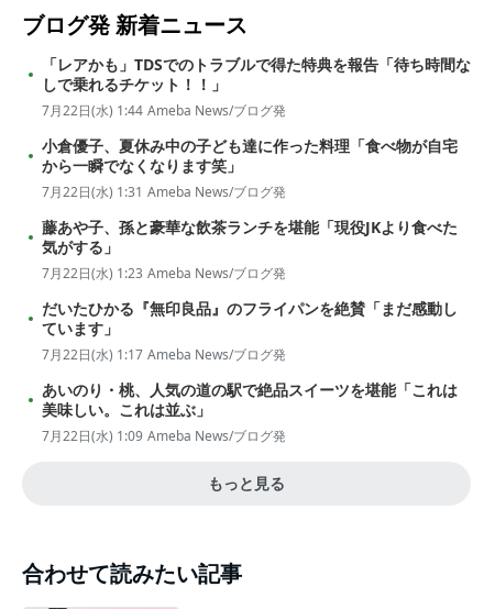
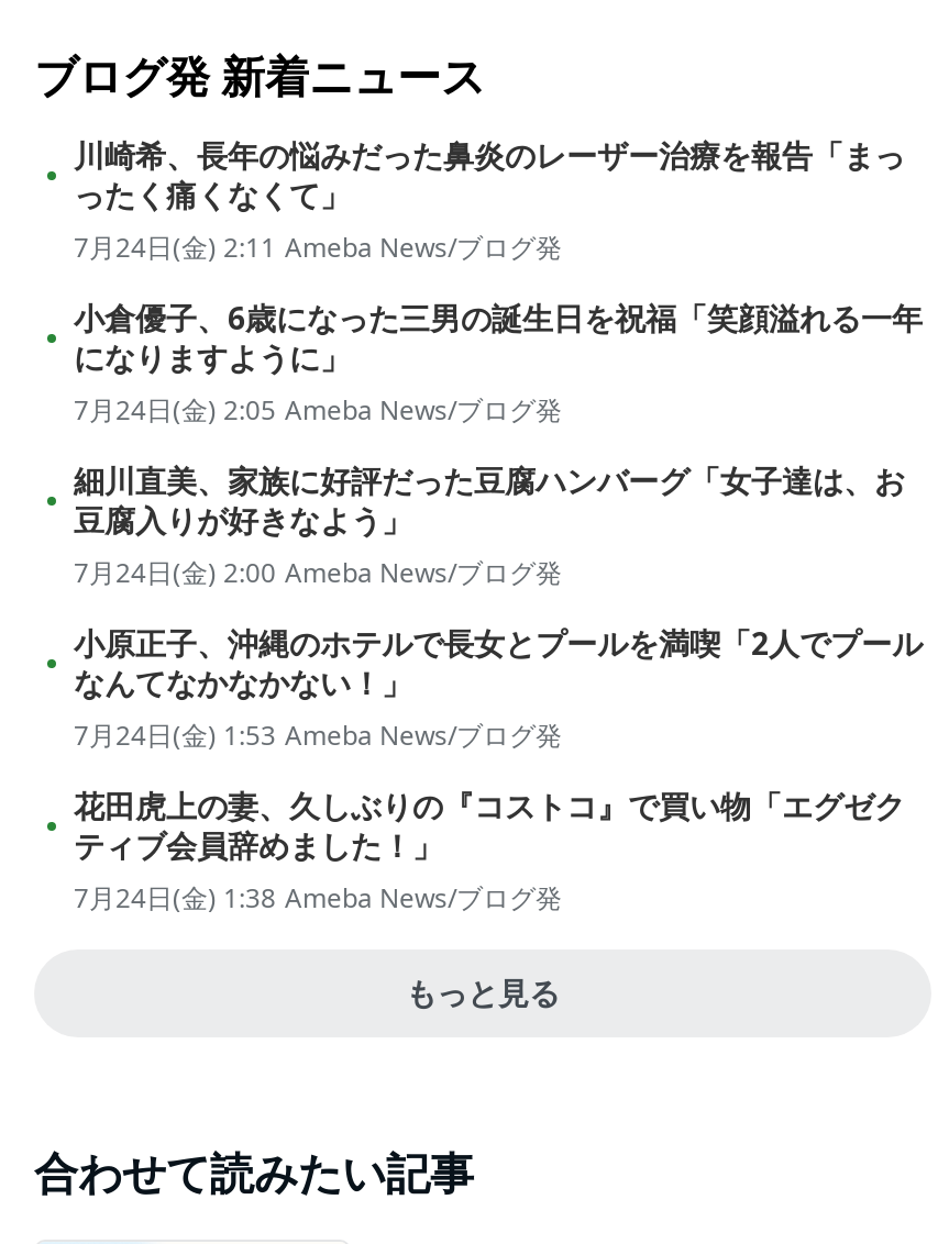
- 「レアかも」TDSでのトラブルで得た特典を報告「待ち時間な
- しで乗れるチケット！！」
- 7月22日(水) 1:44 Ameba News/ブログ発
+ 川崎希、長年の悩みだった鼻炎のレーザー治療を報告「まっ
+ ったく痛くなくて」
+ 7月24日(金) 2:11 Ameba News/ブログ発

- 小倉優子、夏休み中の子ども達に作った料理「食べ物が自宅
- から一瞬でなくなります笑」
- 7月22日(水) 1:31 Ameba News/ブログ発
+ 小倉優子、6歳になった三男の誕生日を祝福「笑顔溢れる一年
+ になりますように」
+ 7月24日(金) 2:05 Ameba News/ブログ発

- 藤あや子、孫と豪華な飲茶ランチを堪能「現役JKより食べた
- 気がする」
- 7月22日(水) 1:23 Ameba News/ブログ発
+ 細川直美、家族に好評だった豆腐ハンバーグ「女子達は、お
+ 豆腐入りが好きなよう」
+ 7月24日(金) 2:00 Ameba News/ブログ発

- だいたひかる『無印良品』のフライパンを絶賛「まだ感動し
- ています」
- 7月22日(水) 1:17 Ameba News/ブログ発
+ 小原正子、沖縄のホテルで長女とプールを満喫「2人でプール
+ なんてなかなかない！」
+ 7月24日(金) 1:53 Ameba News/ブログ発

- あいのり・桃、人気の道の駅で絶品スイーツを堪能「これは
- 美味しい。これは並ぶ」
- 7月22日(水) 1:09 Ameba News/ブログ発
+ 花田虎上の妻、久しぶりの『コストコ』で買い物「エグゼク
+ ティブ会員辞めました！」
+ 7月24日(金) 1:38 Ameba News/ブログ発
